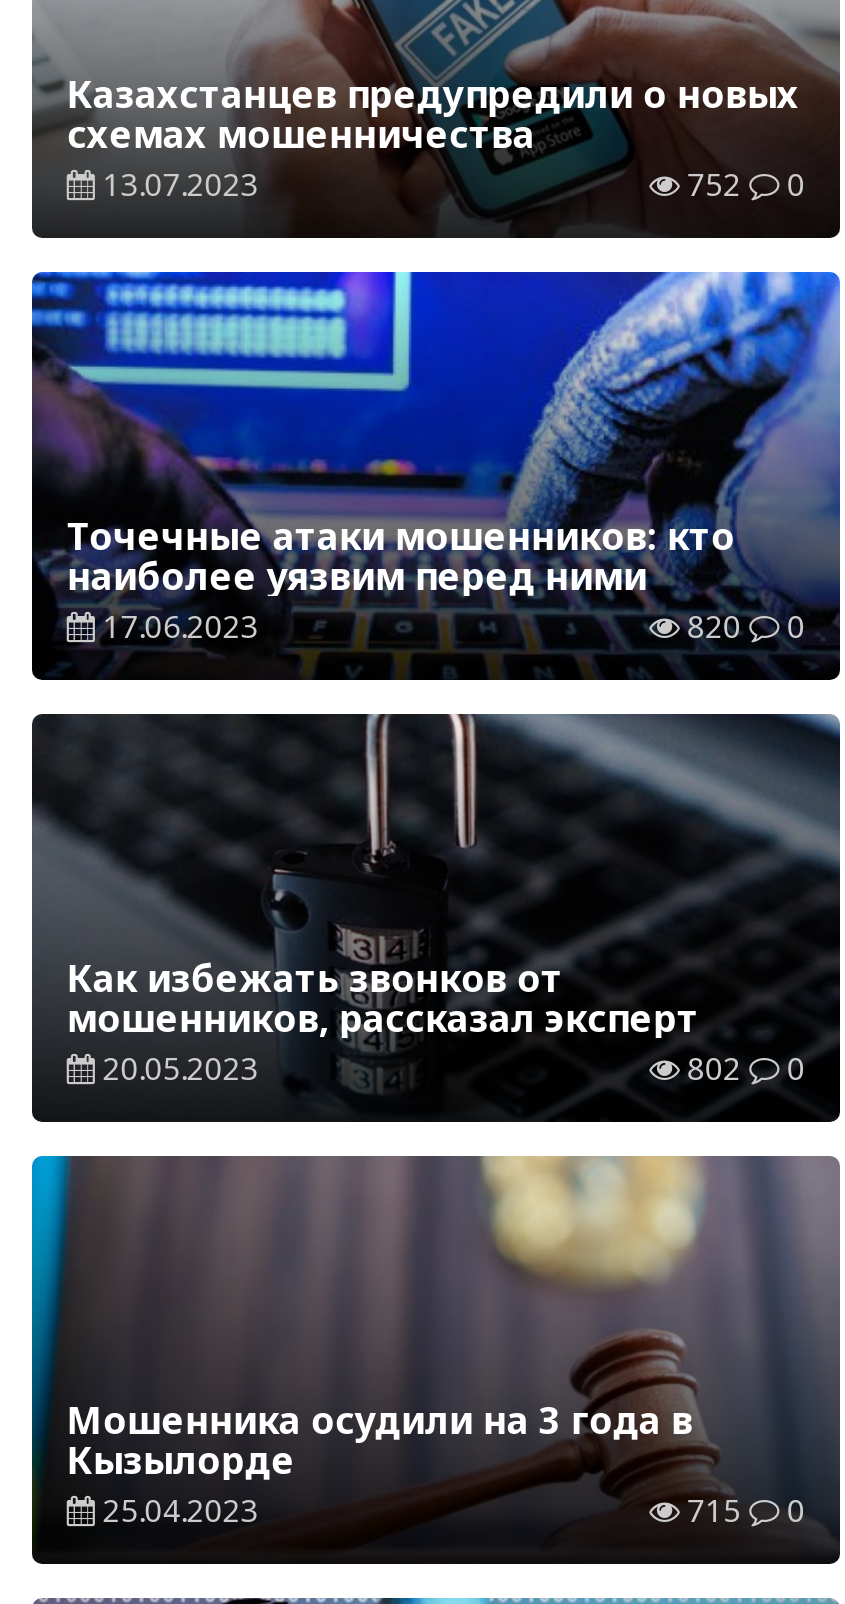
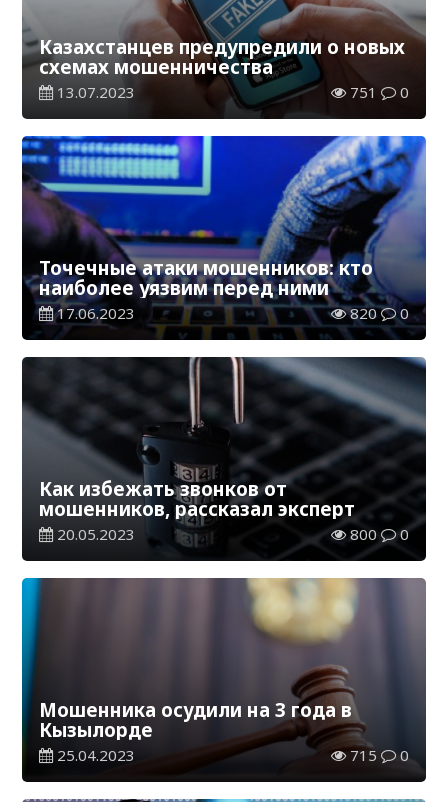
- 752 0
+ 751 0

- 802 0
+ 800 0
